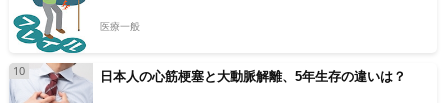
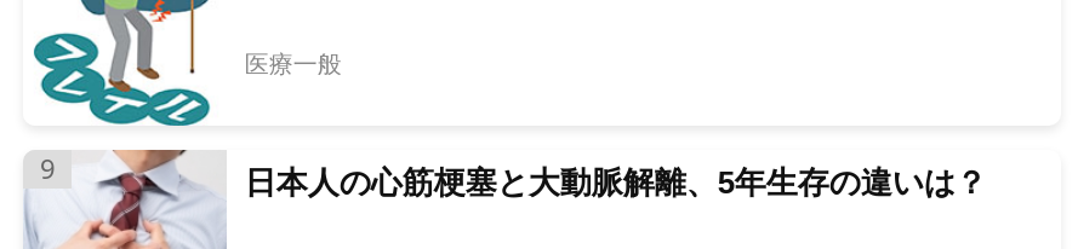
- 10
+ 9
